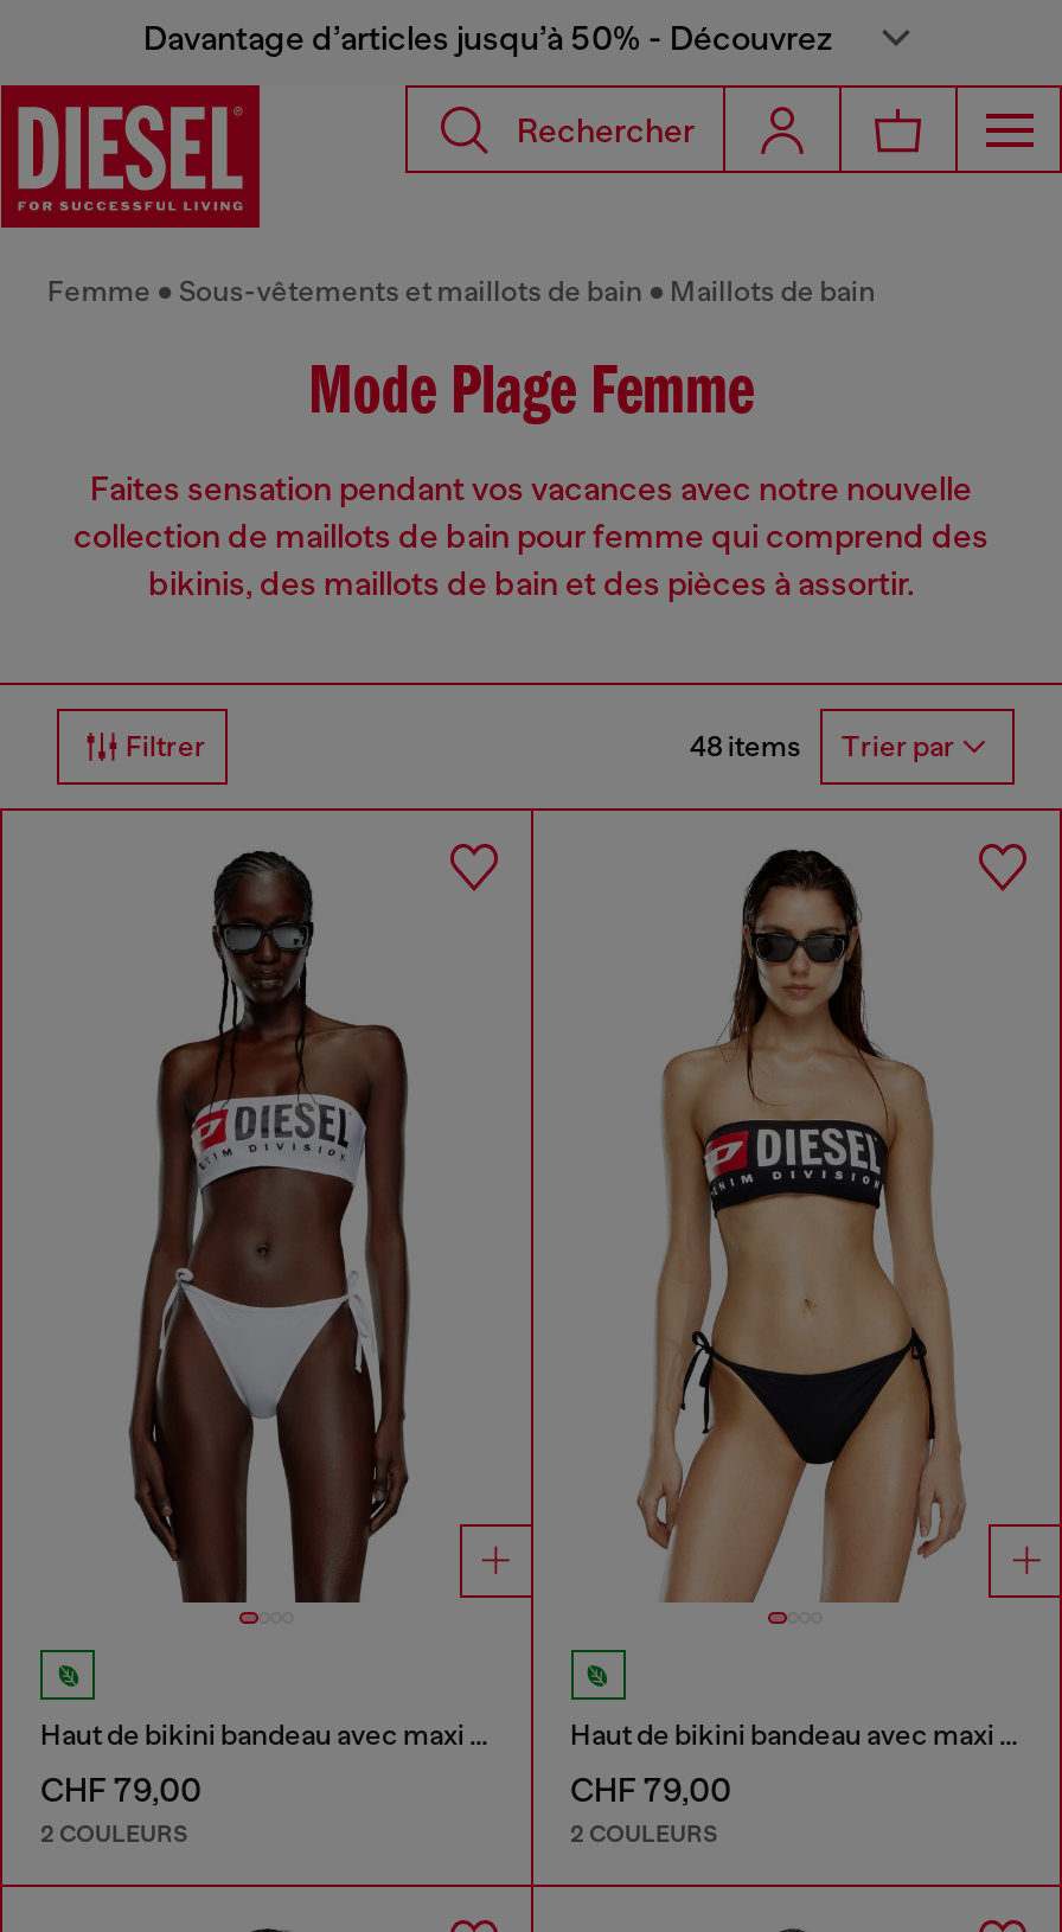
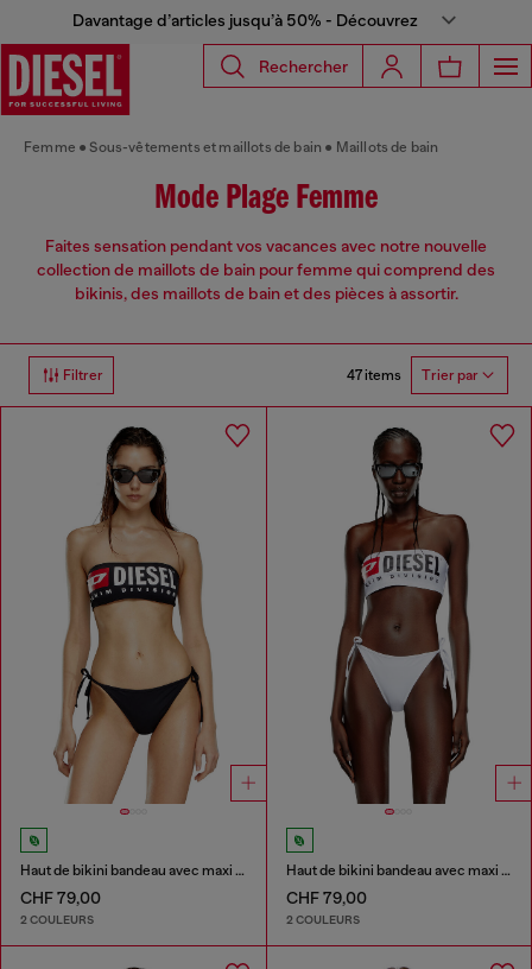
- 48 items Trier par
+ 47 items Trier par

- [image]
+ [image]

- [image]
+ [image]
